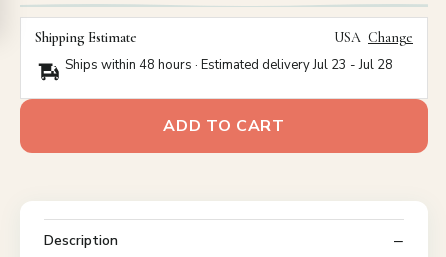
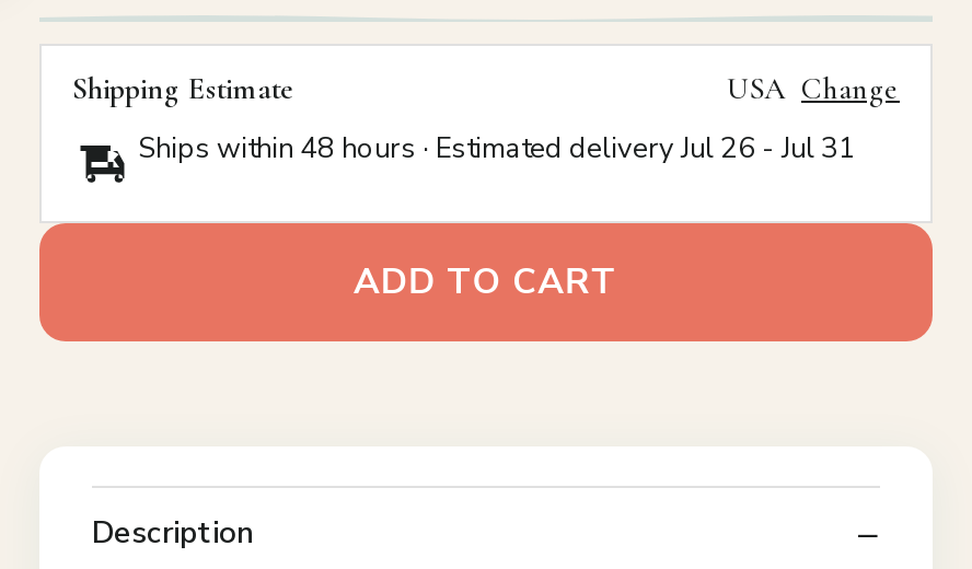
- Ships within 48 hours · Estimated delivery Jul 23 - Jul 28
+ Ships within 48 hours · Estimated delivery Jul 26 - Jul 31
